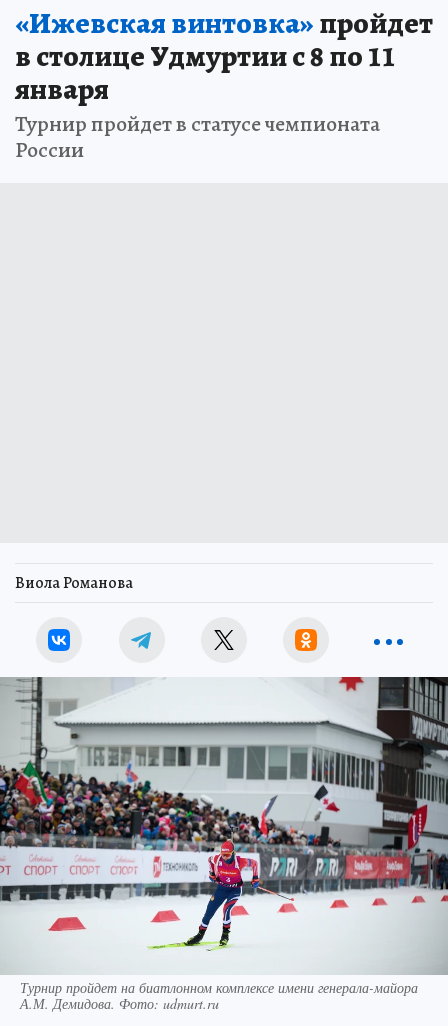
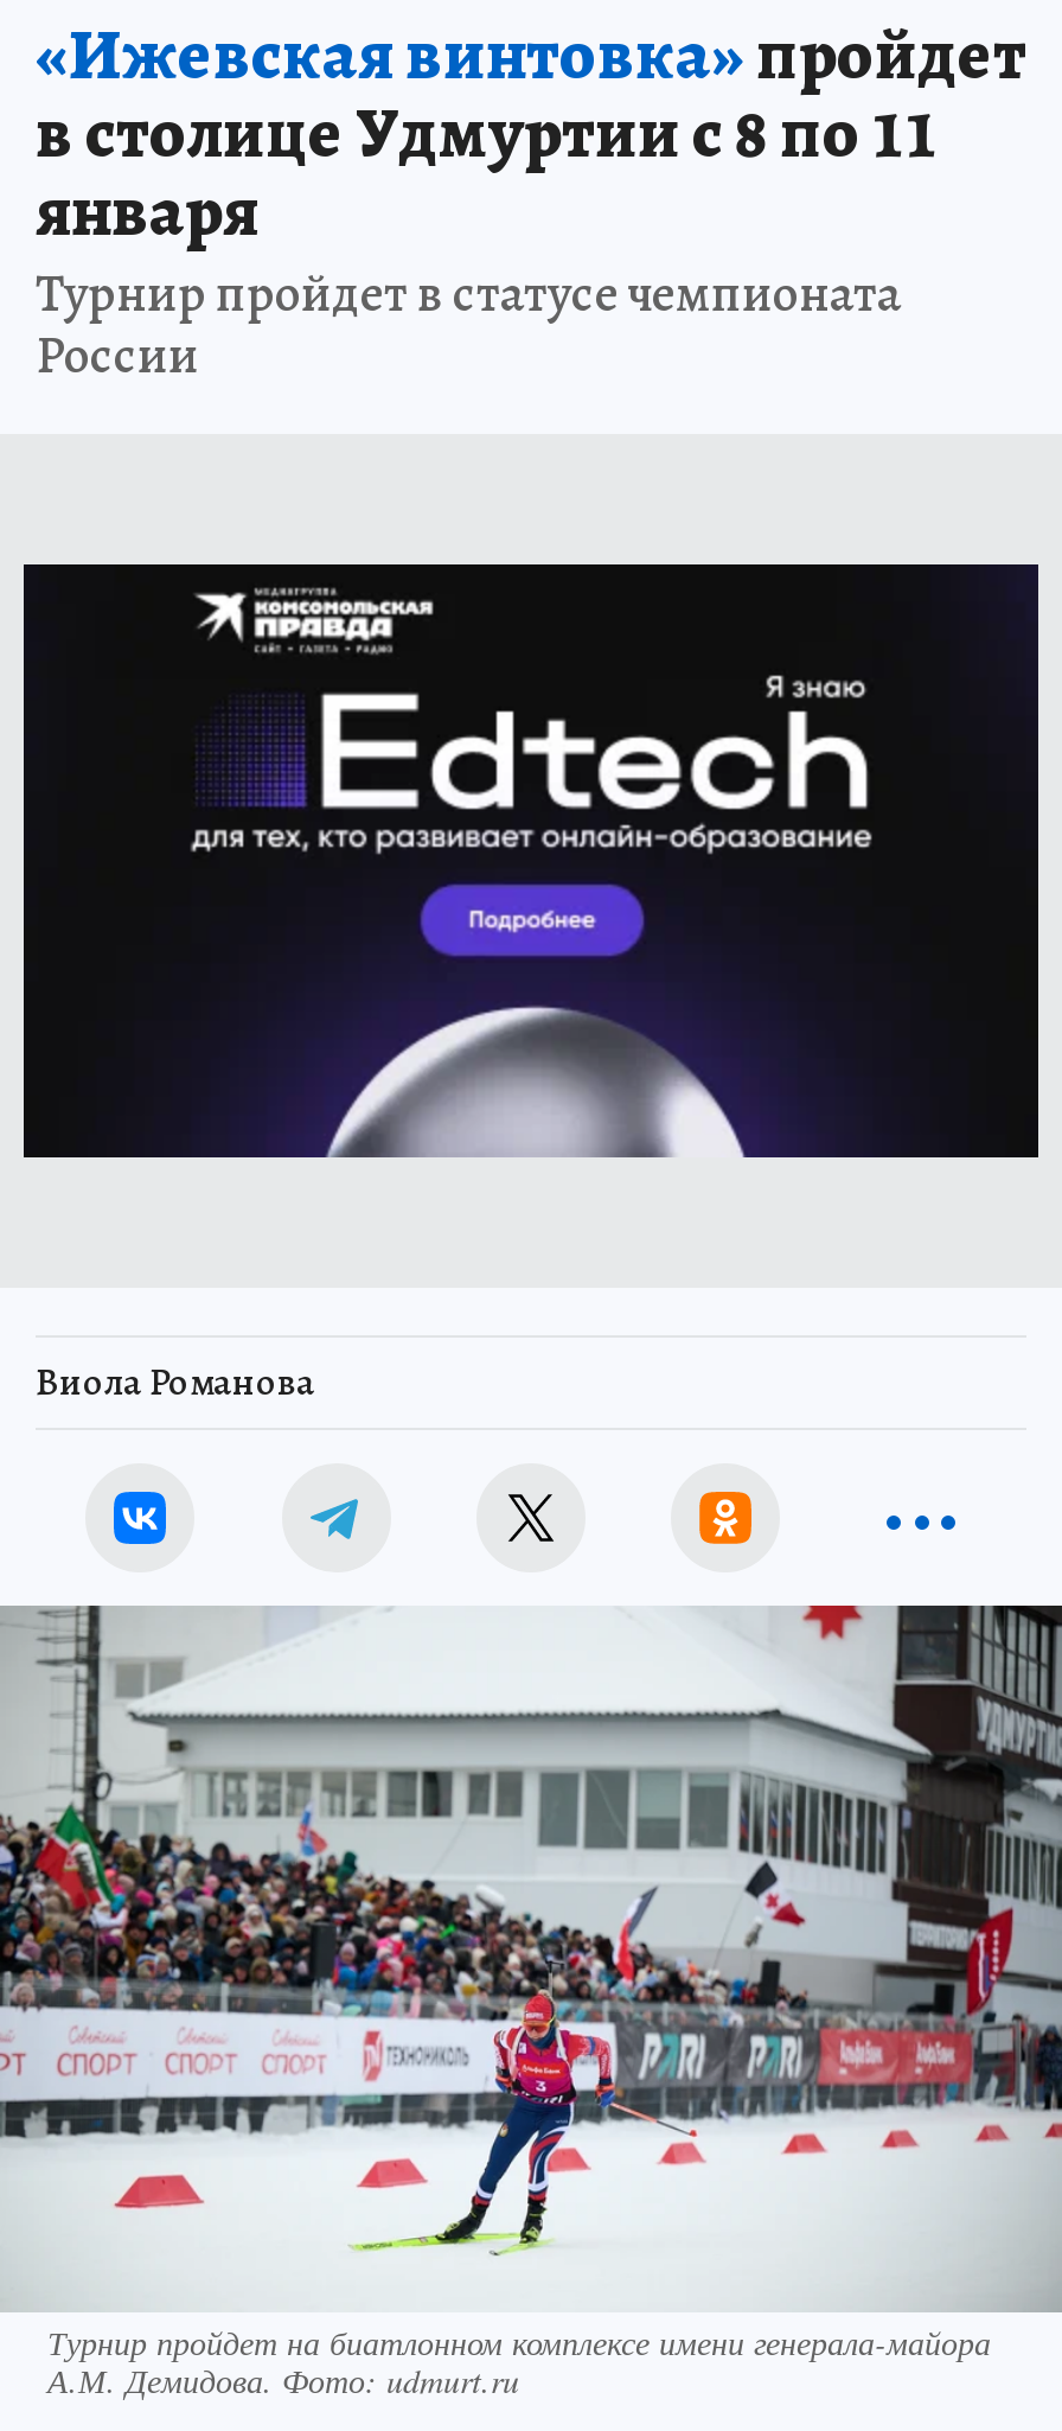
+ [image]
